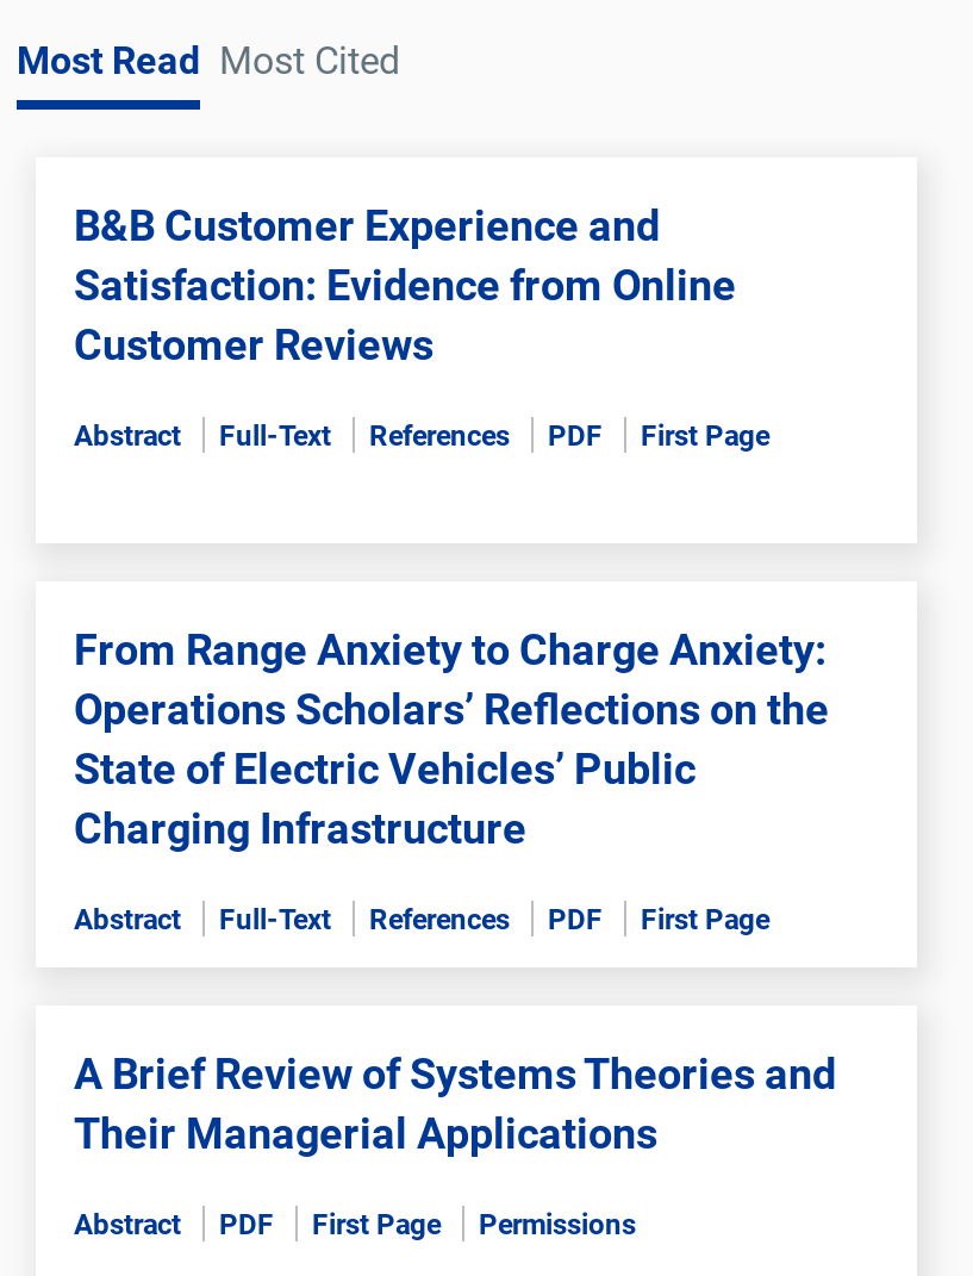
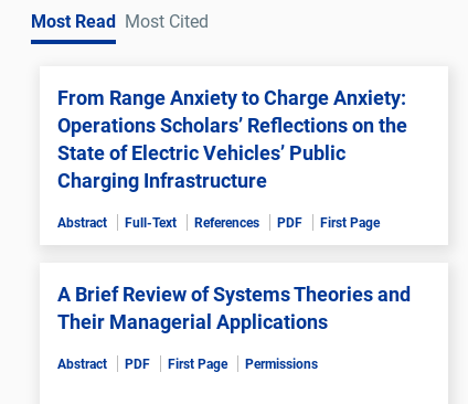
- B&B Customer Experience and
- Satisfaction: Evidence from Online
- Customer Reviews
- Abstract
- Full-Text
- References
- PDF
- First Page
